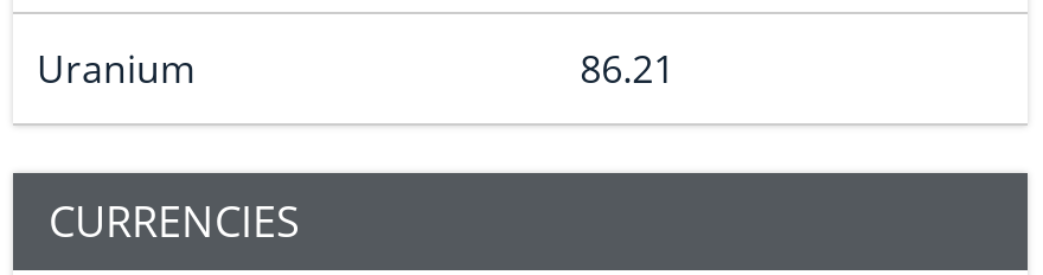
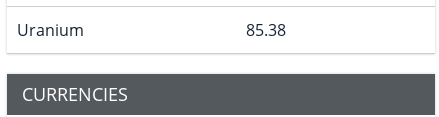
- 86.21
+ 85.38
